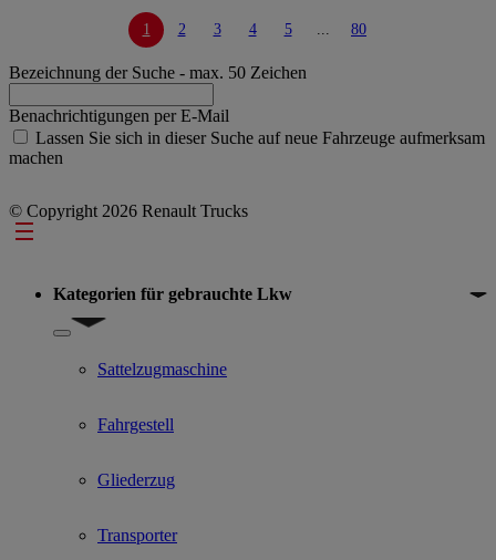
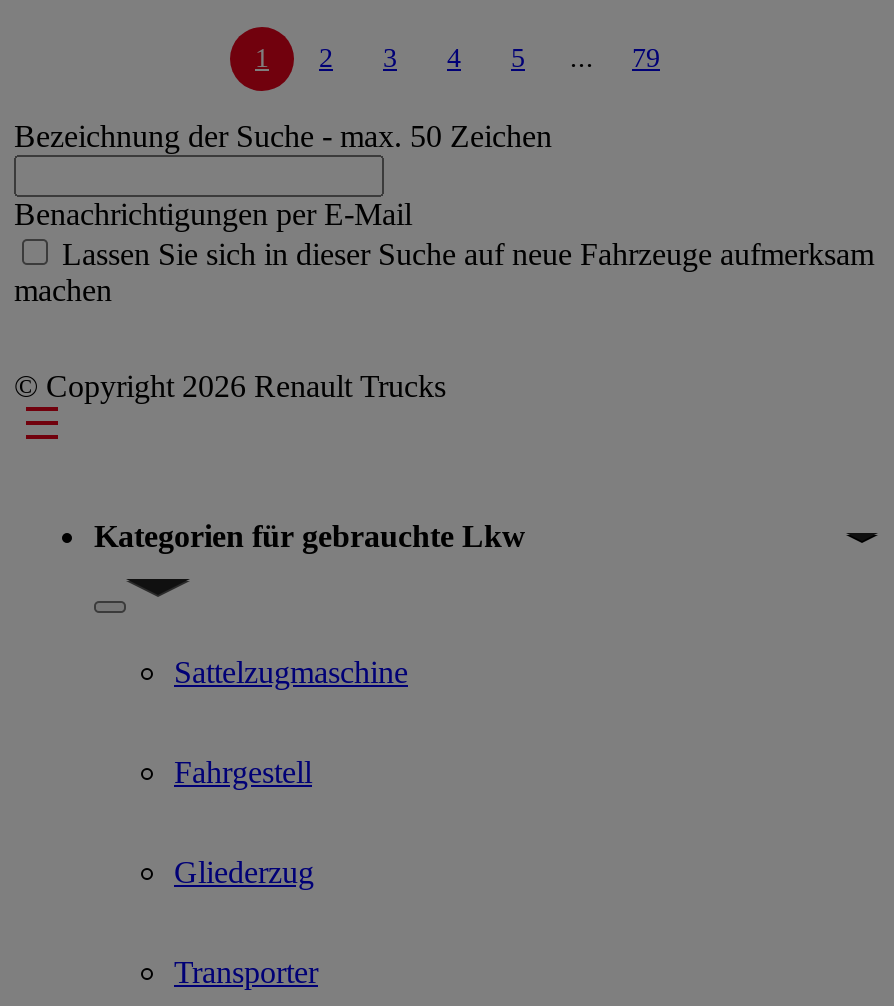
- 80
+ 79
